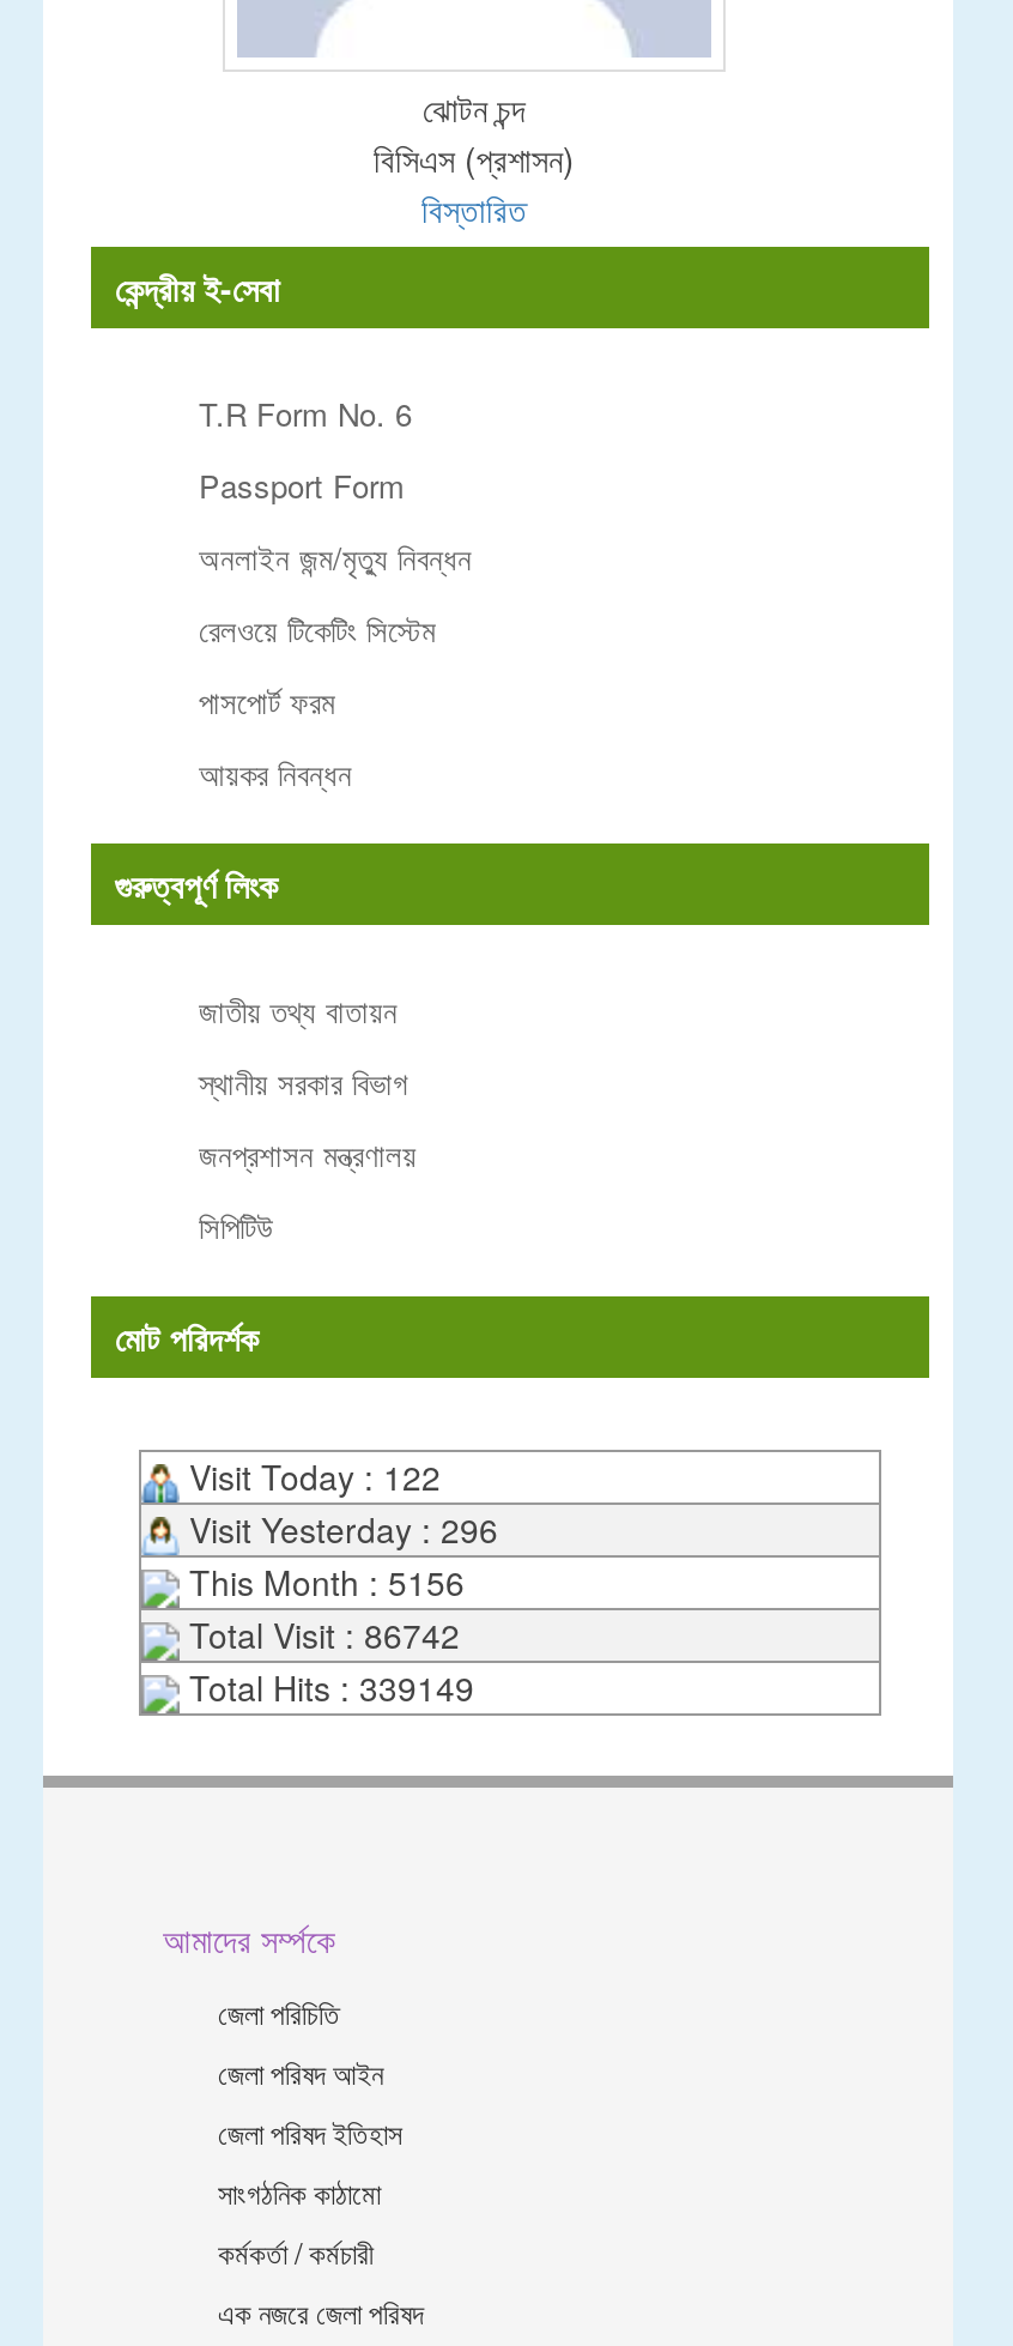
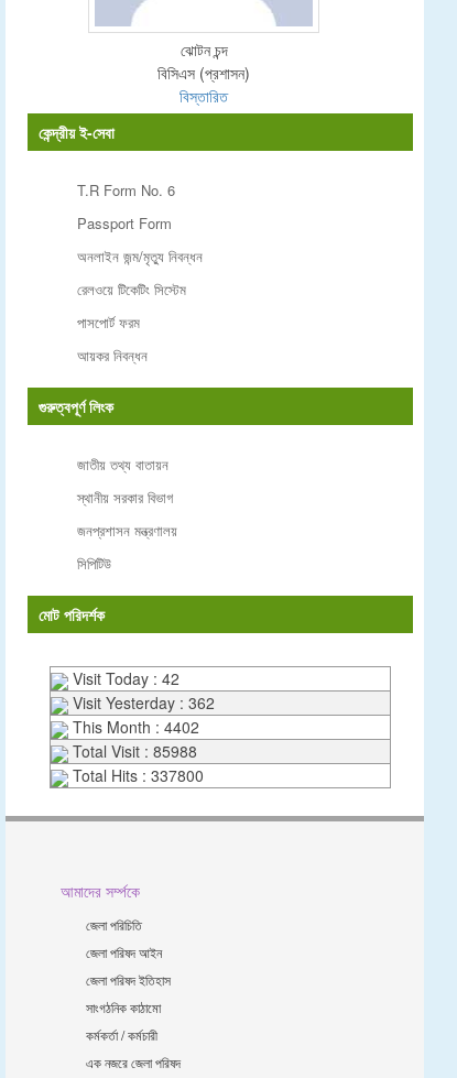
- Visit Today : 122
+ Visit Today : 42

- Visit Yesterday : 296
+ Visit Yesterday : 362

- This Month : 5156
+ This Month : 4402

- Total Visit : 86742
+ Total Visit : 85988

- Total Hits : 339149
+ Total Hits : 337800
